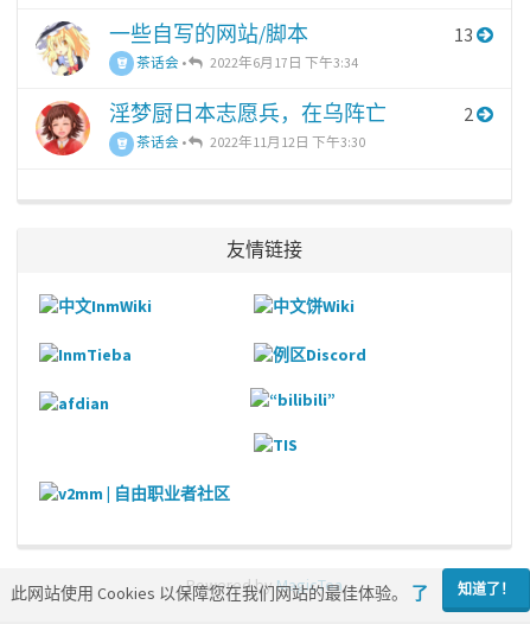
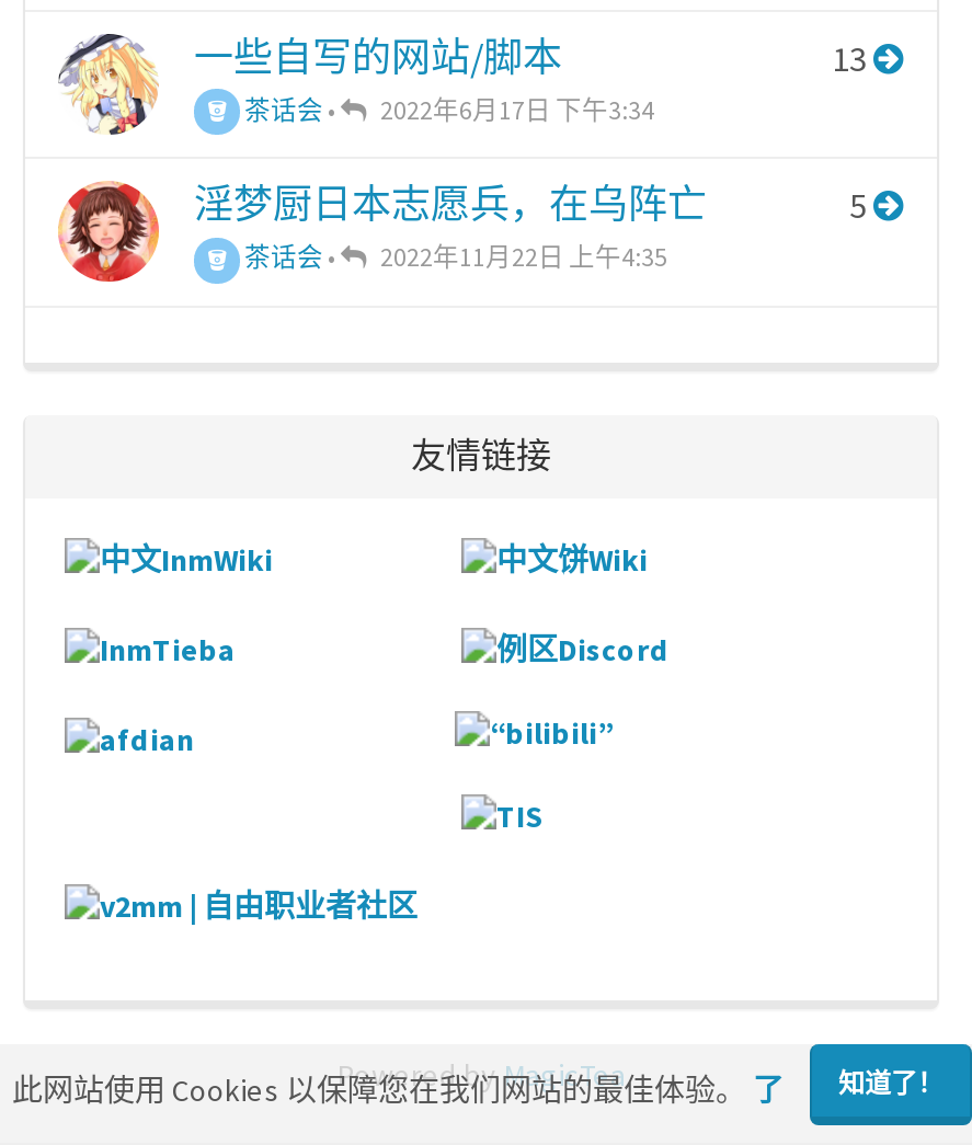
- 2
+ 5

- 2022年11月12日 下午3:30
+ 2022年11月22日 上午4:35
